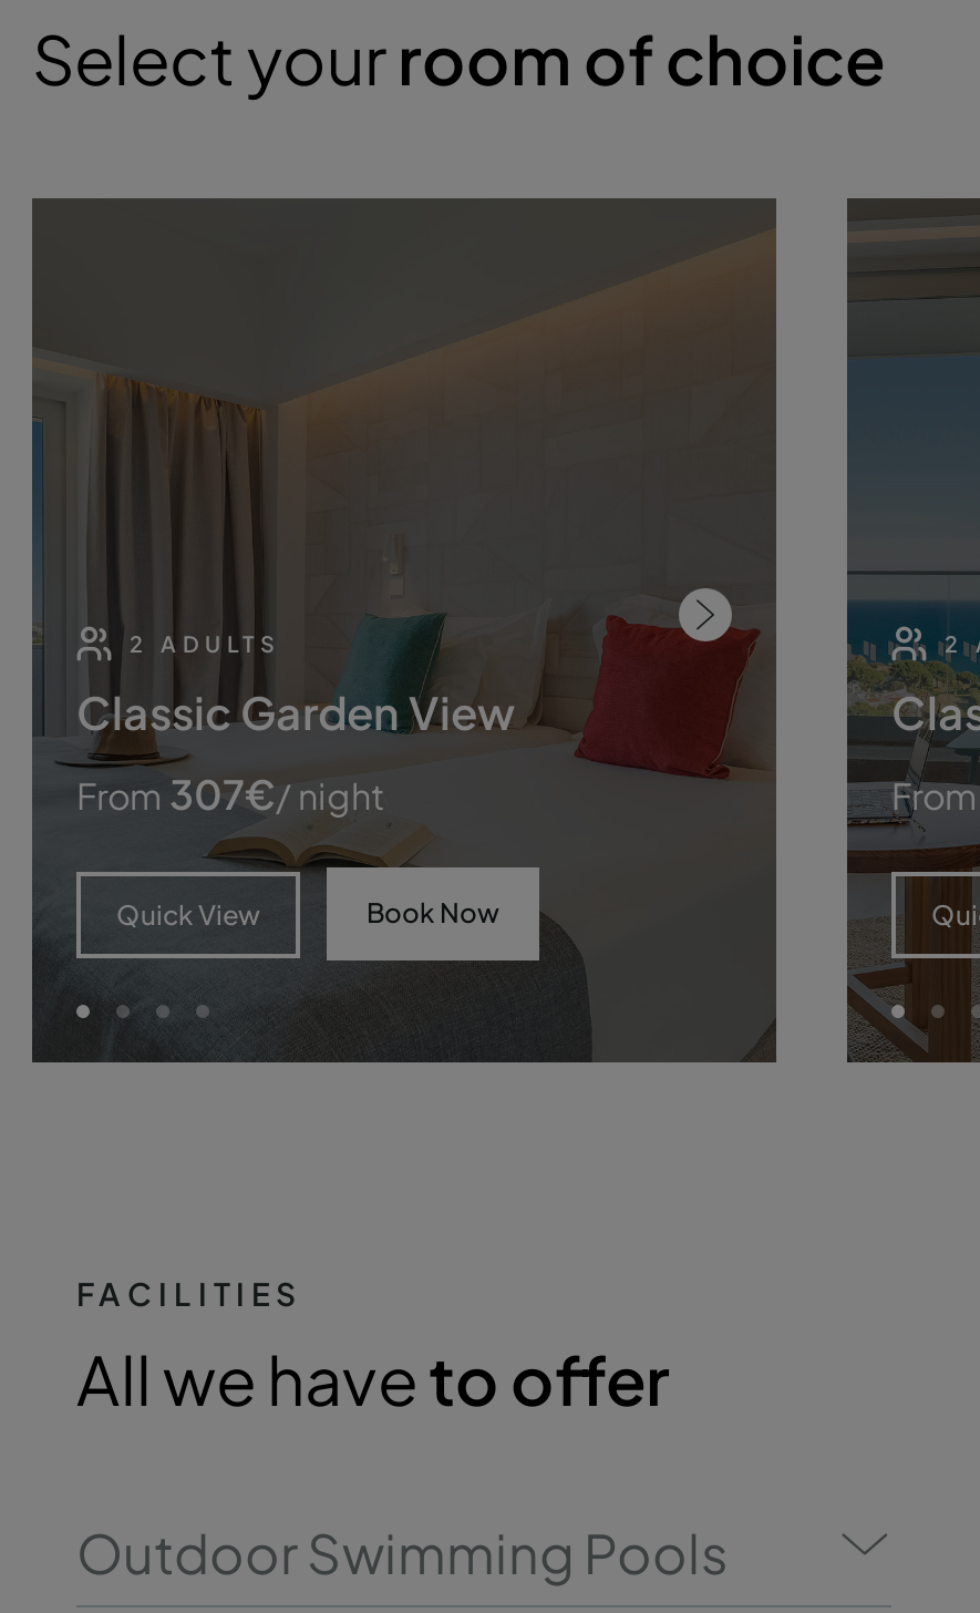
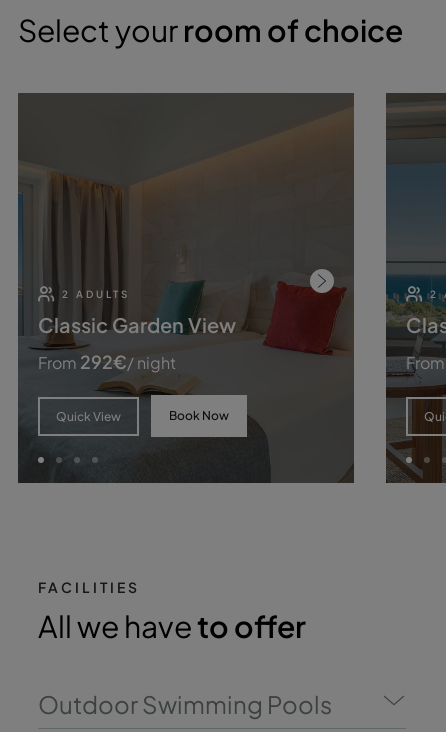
- From 307€/ night
+ From 292€/ night
